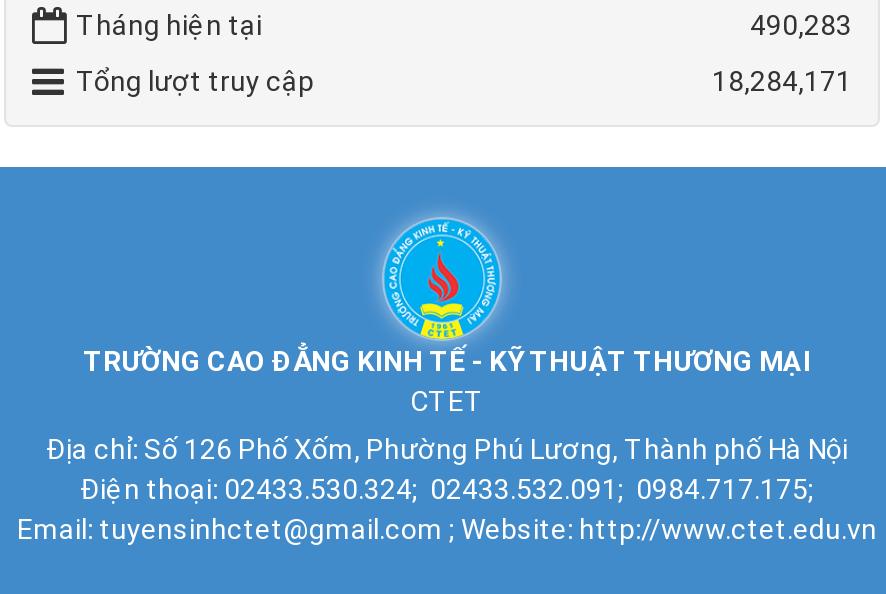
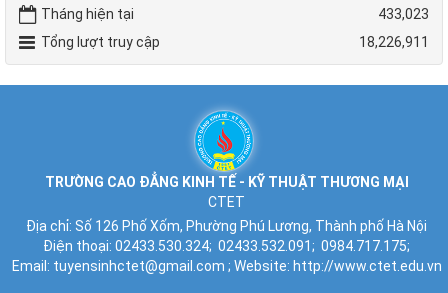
- 490,283
+ 433,023

- 18,284,171
+ 18,226,911
